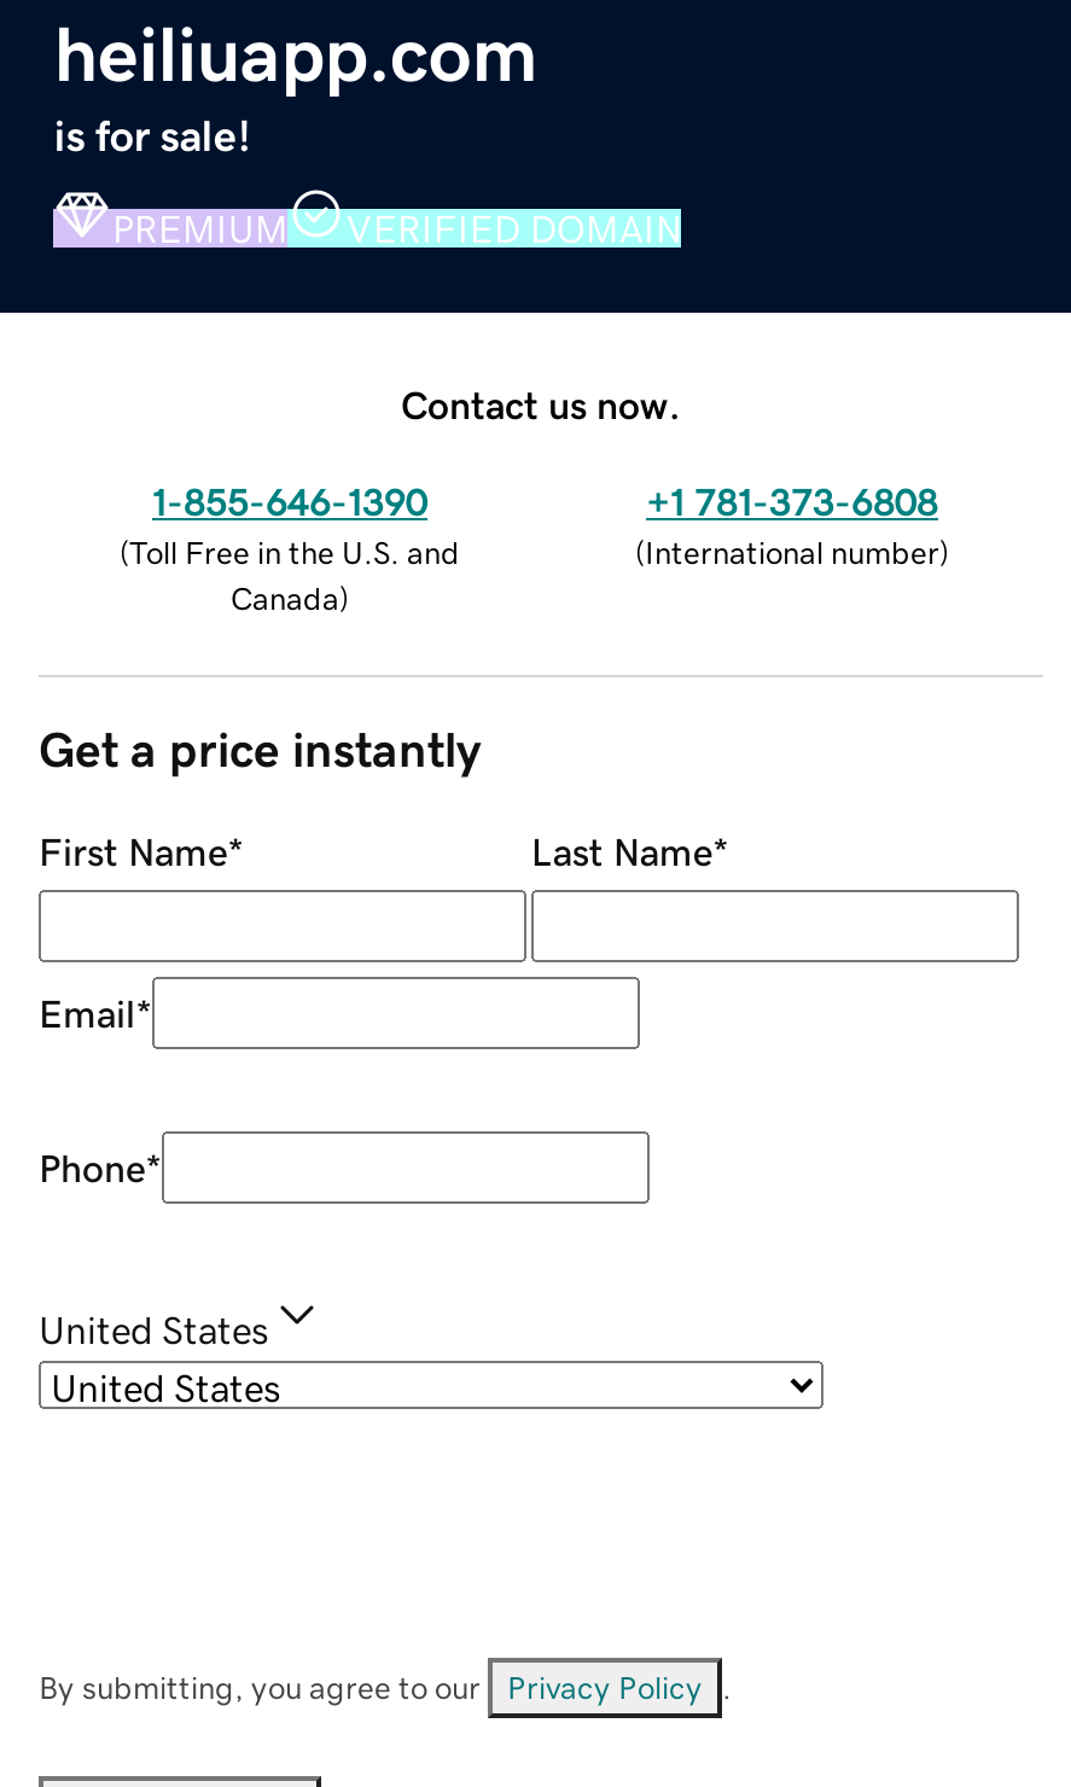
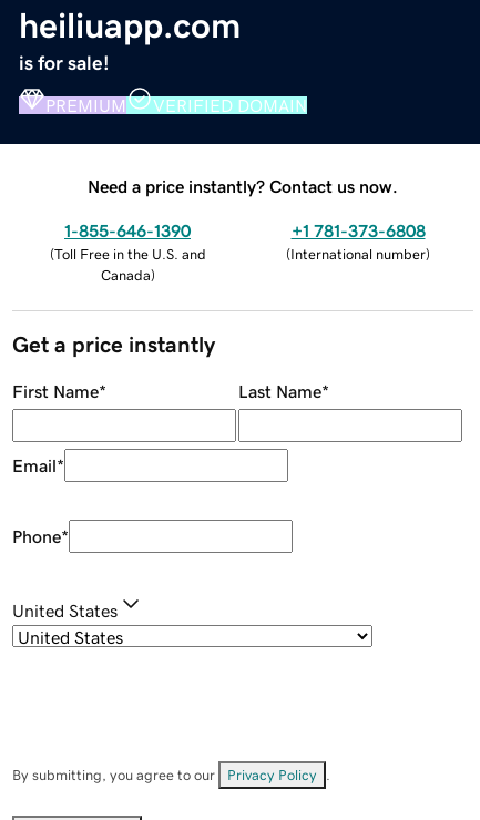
- Contact us now.
+ Need a price instantly? Contact us now.
